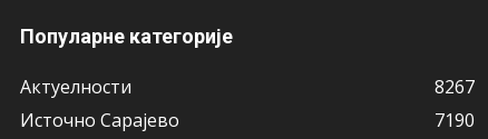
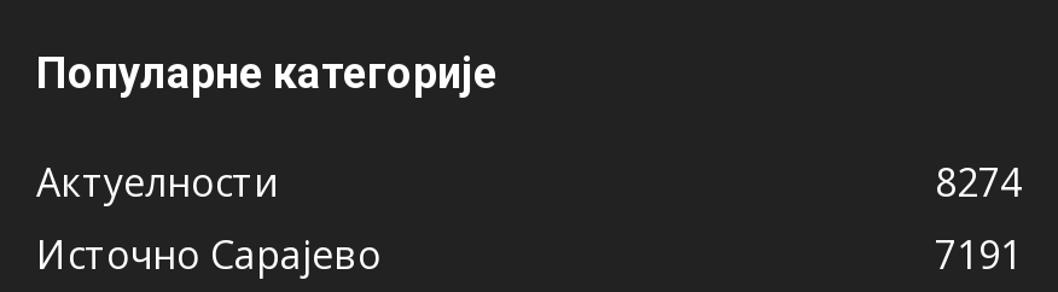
- 8267
+ 8274

- 7190
+ 7191
